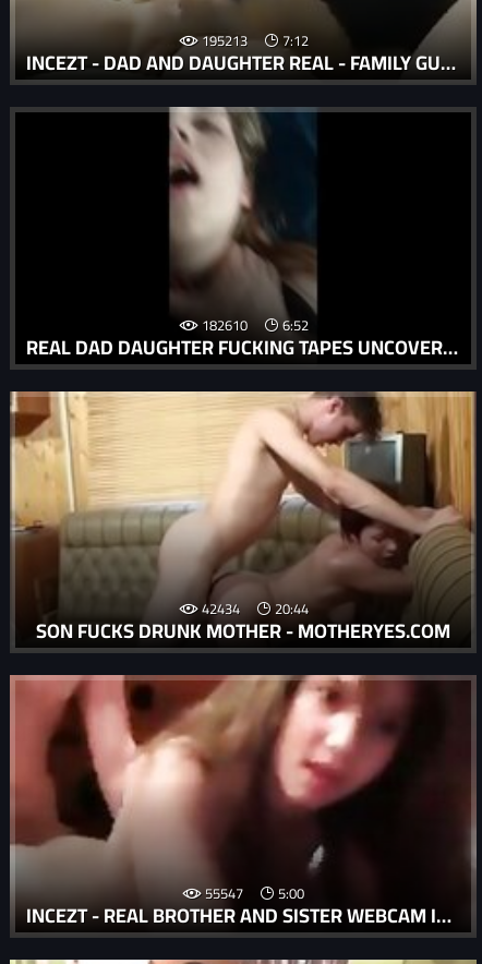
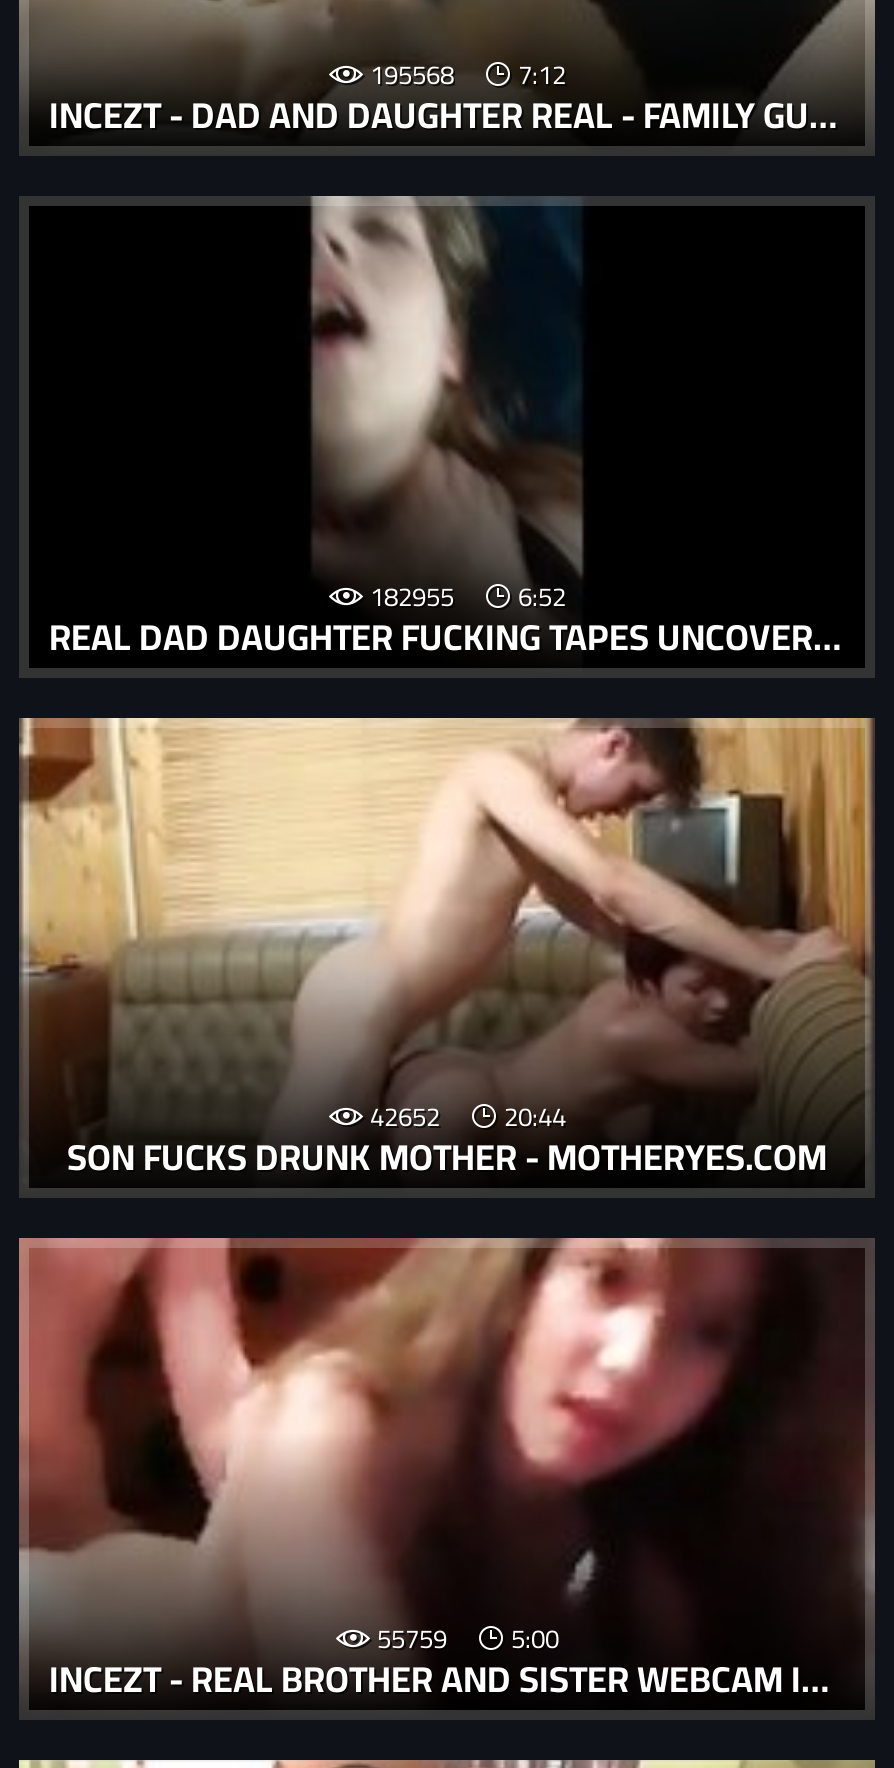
- 195213 7:12
+ 195568 7:12

- 182610 6:52
+ 182955 6:52

- 42434 20:44
+ 42652 20:44

- 55547 5:00
+ 55759 5:00
